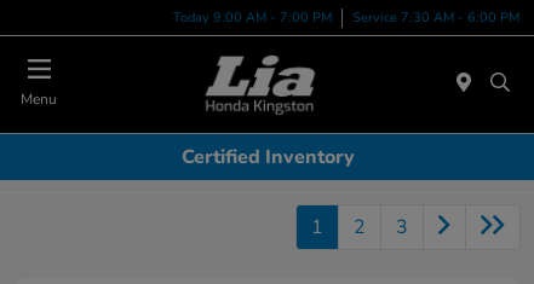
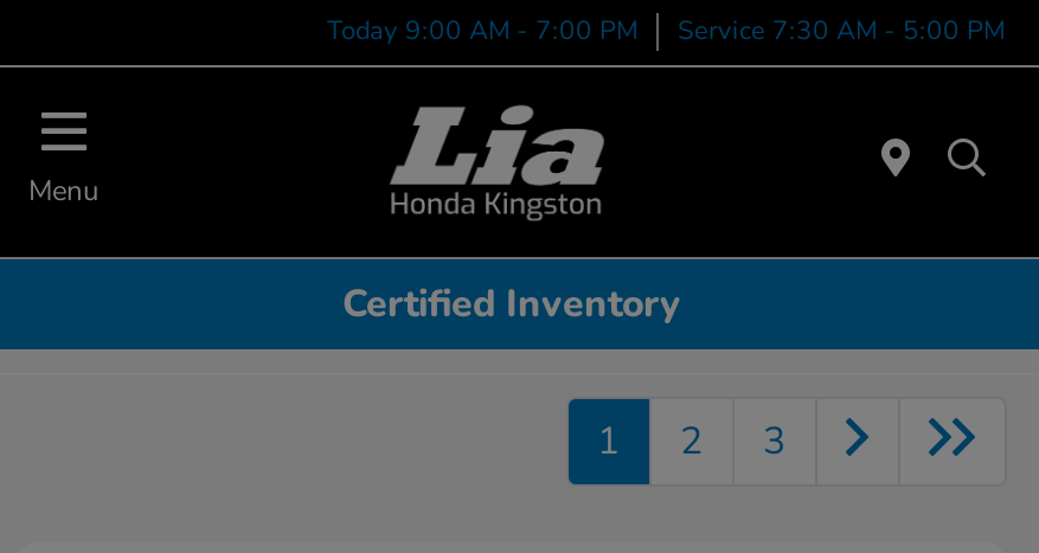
- Today 9:00 AM - 7:00 PM Service 7:30 AM - 6:00 PM
+ Today 9:00 AM - 7:00 PM Service 7:30 AM - 5:00 PM
